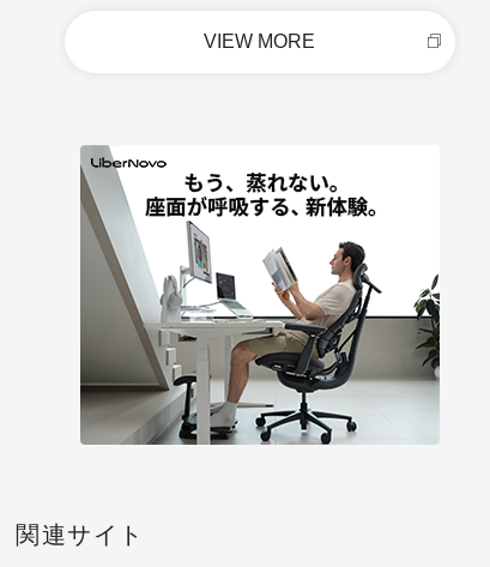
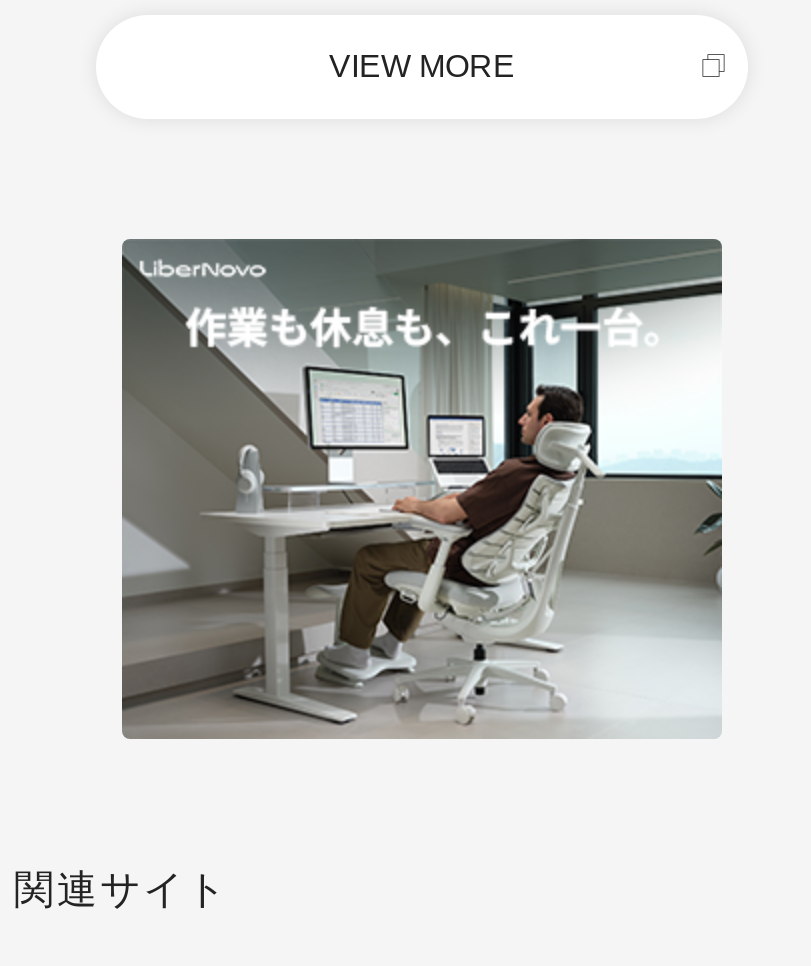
- [image]
+ [image]
